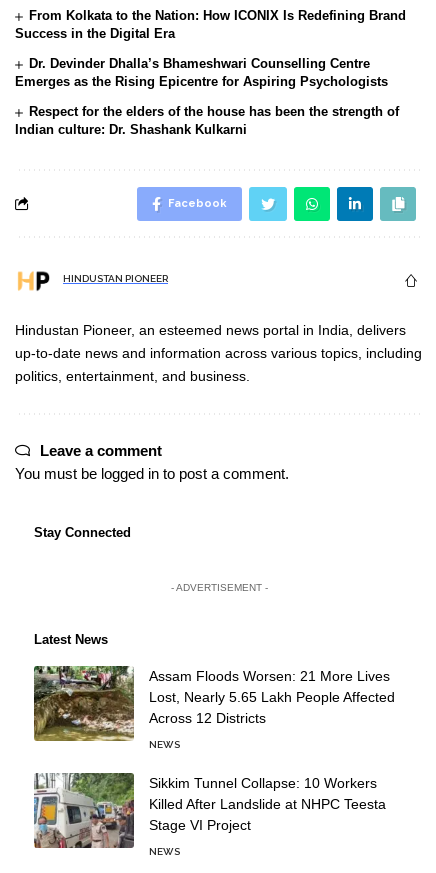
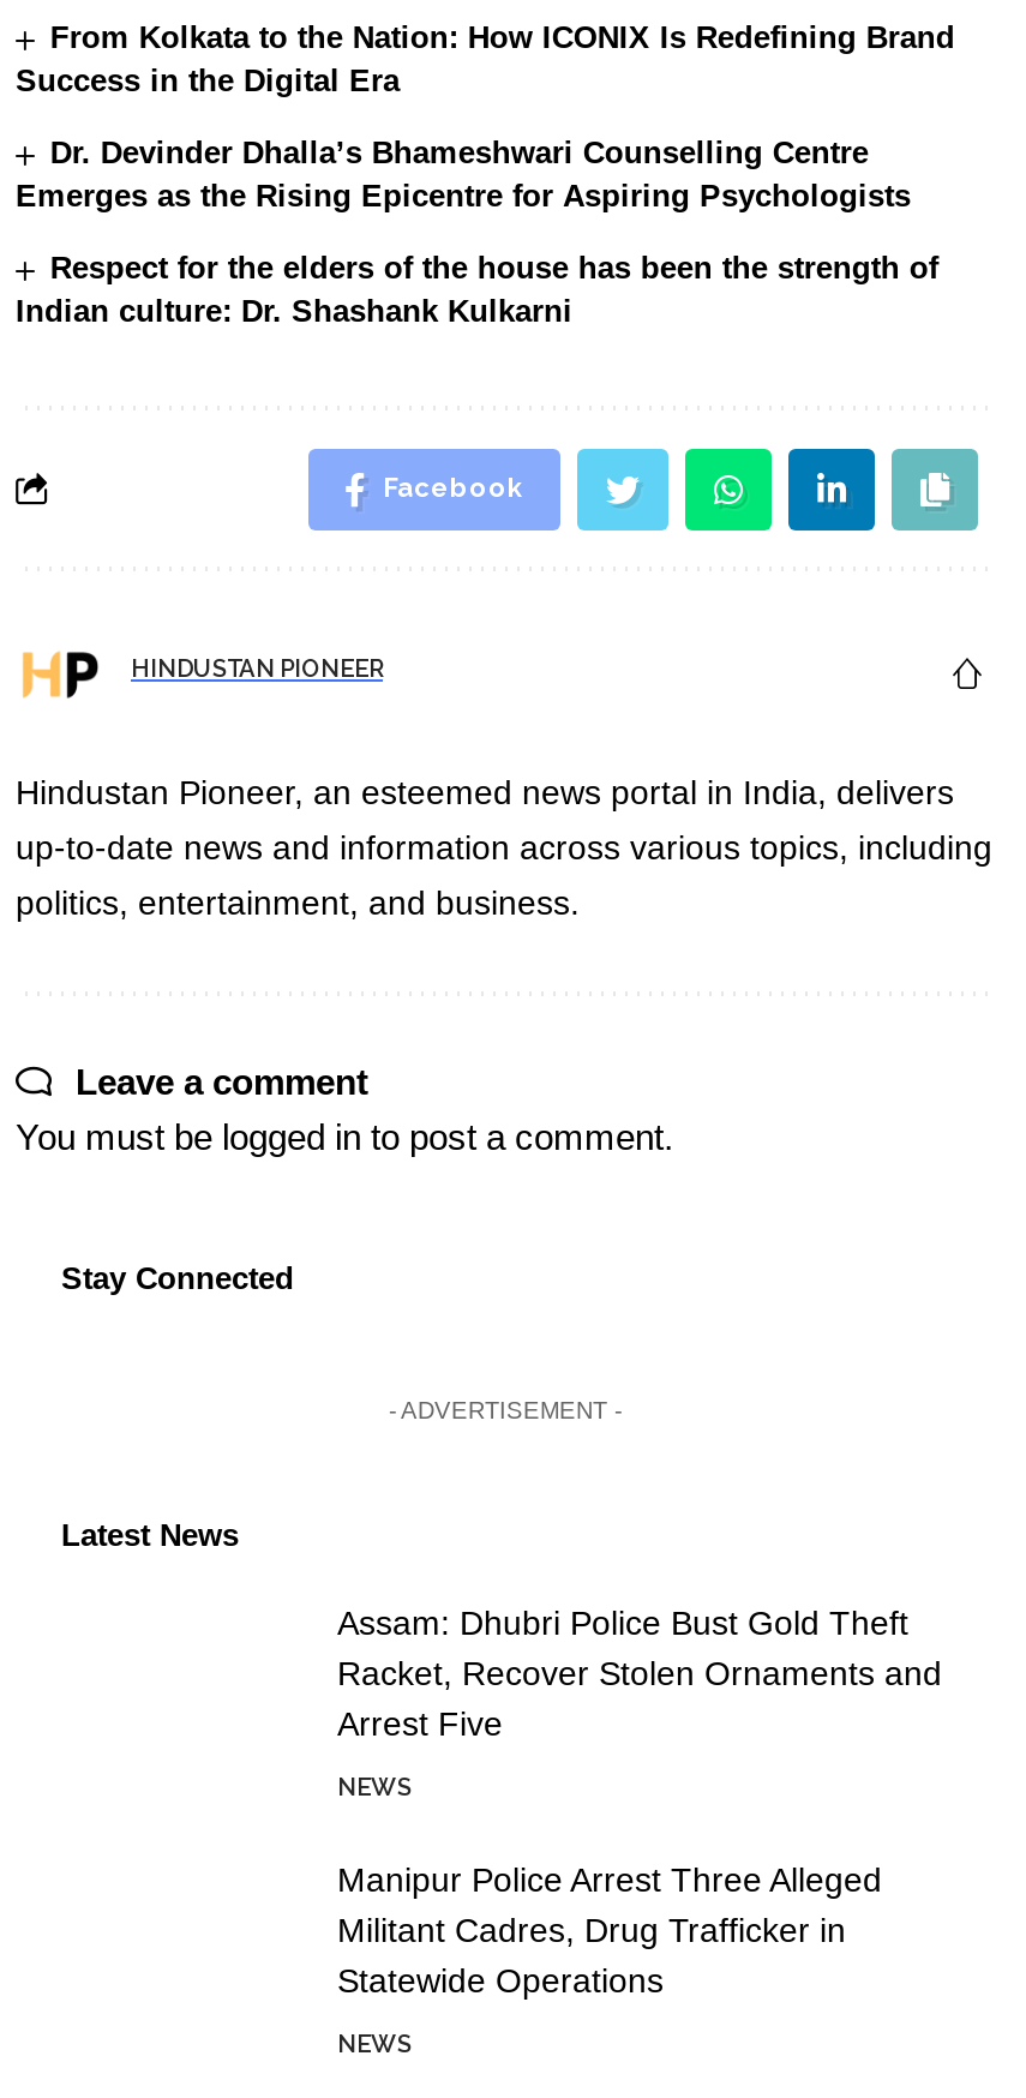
- [image]

- Assam Floods Worsen: 21 More Lives
- Lost, Nearly 5.65 Lakh People Affected
- Across 12 Districts
+ Assam: Dhubri Police Bust Gold Theft
+ Racket, Recover Stolen Ornaments and
+ Arrest Five

- [image]

- Sikkim Tunnel Collapse: 10 Workers
- Killed After Landslide at NHPC Teesta
- Stage VI Project
+ Manipur Police Arrest Three Alleged
+ Militant Cadres, Drug Trafficker in
+ Statewide Operations
